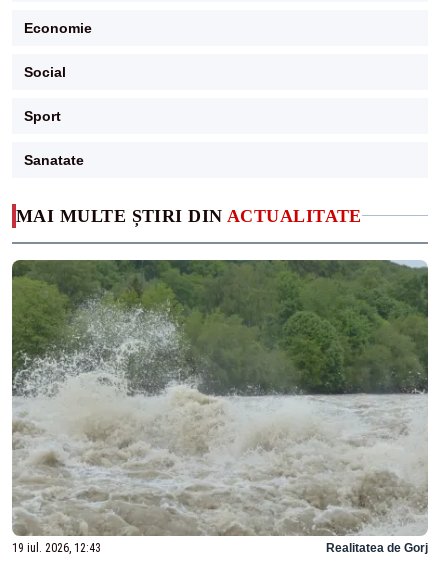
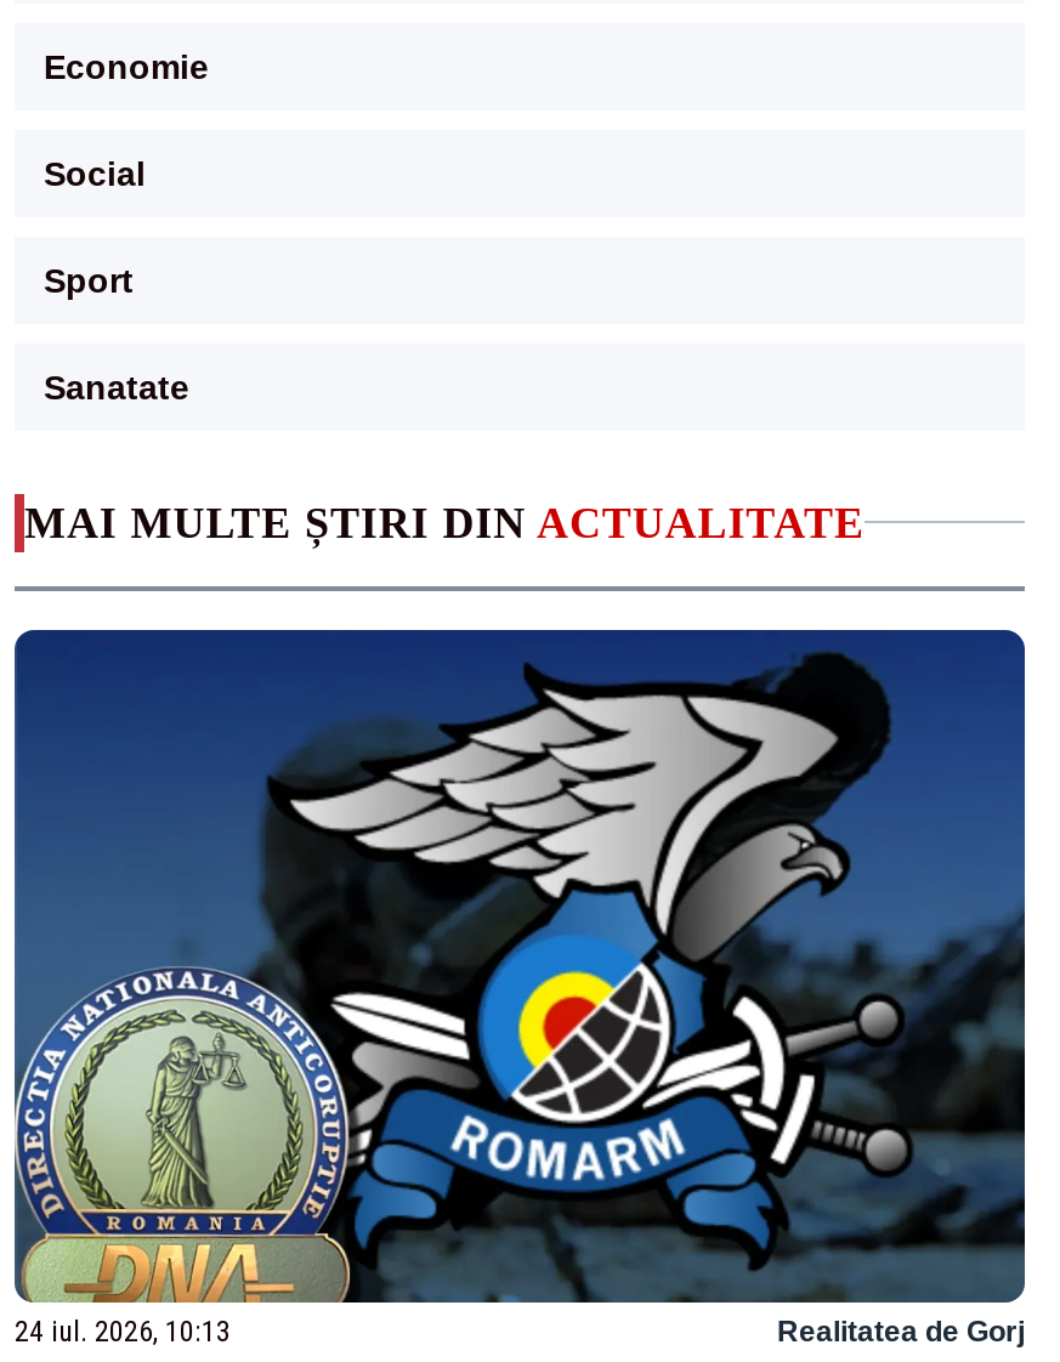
- [image]
- 19 iul. 2026, 12:43
+ [image]
+ 24 iul. 2026, 10:13
